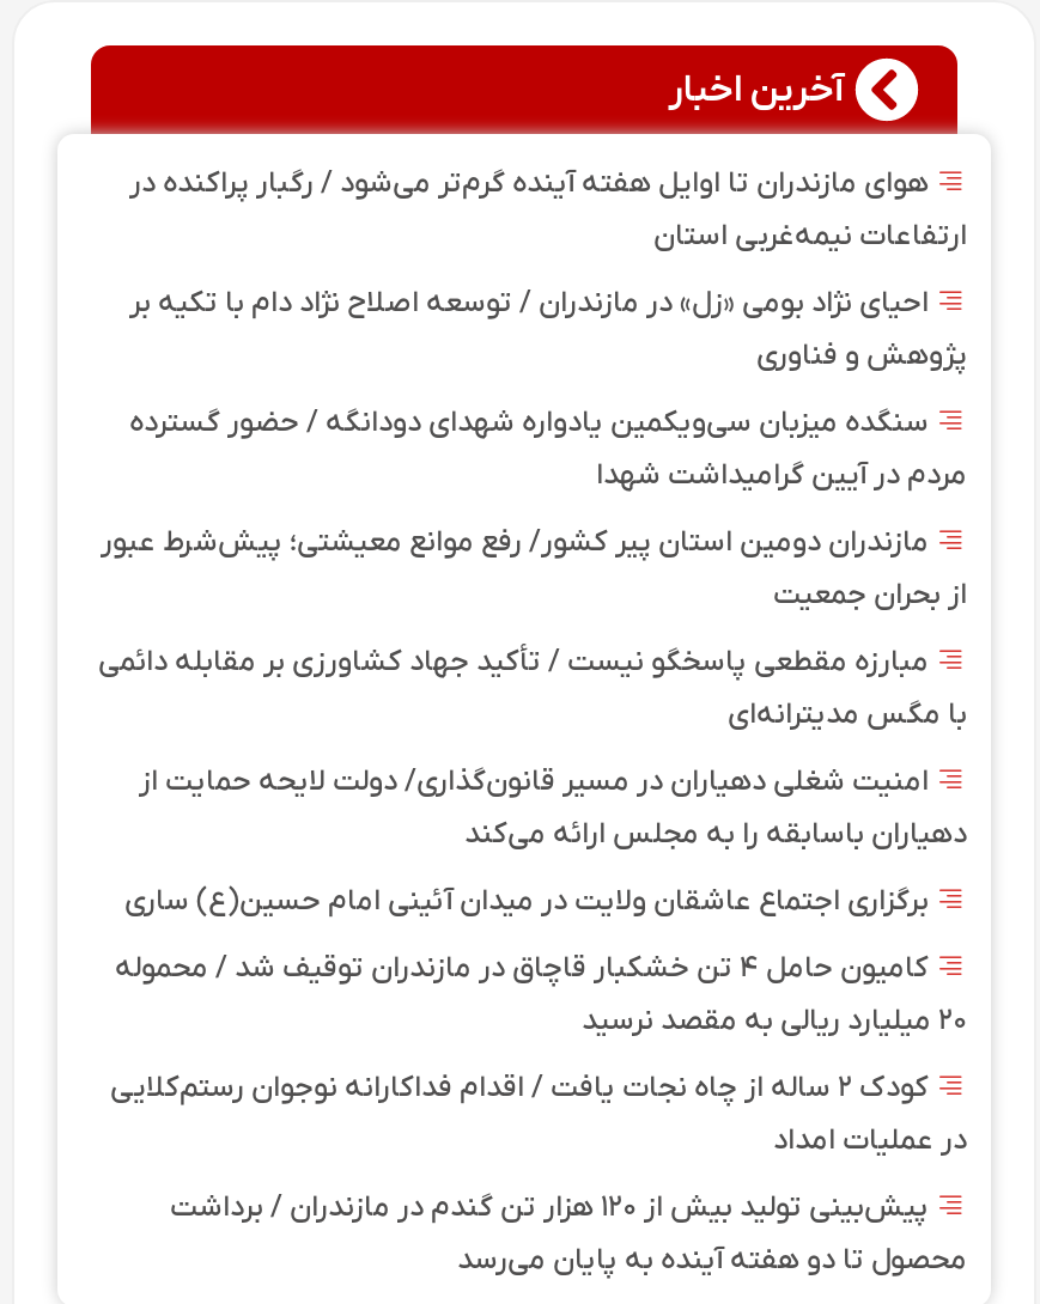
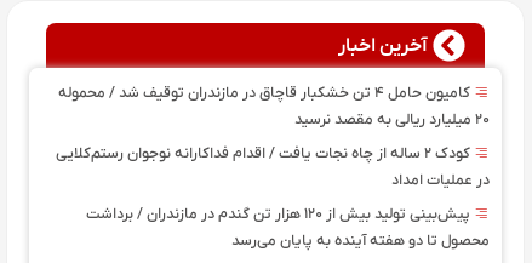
- هوای مازندران تا اوایل هفته آینده گرم‌تر می‌شود / رگبار پراکنده در
- ارتفاعات نیمه‌غربی استان
- احیای نژاد بومی «زل» در مازندران / توسعه اصلاح نژاد دام با تکیه بر
- پژوهش و فناوری
- سنگده میزبان سی‌ویکمین یادواره شهدای دودانگه / حضور گسترده
- مردم در آیین گرامیداشت شهدا
- مازندران دومین استان پیر کشور/ رفع موانع معیشتی؛ پیش‌شرط عبور
- از بحران جمعیت
- مبارزه مقطعی پاسخگو نیست / تأکید جهاد کشاورزی بر مقابله دائمی
- با مگس مدیترانه‌ای
- امنیت شغلی دهیاران در مسیر قانون‌گذاری/ دولت لایحه حمایت از
- دهیاران باسابقه را به مجلس ارائه می‌کند
- برگزاری اجتماع عاشقان ولایت در میدان آئینی امام حسین(ع) ساری
